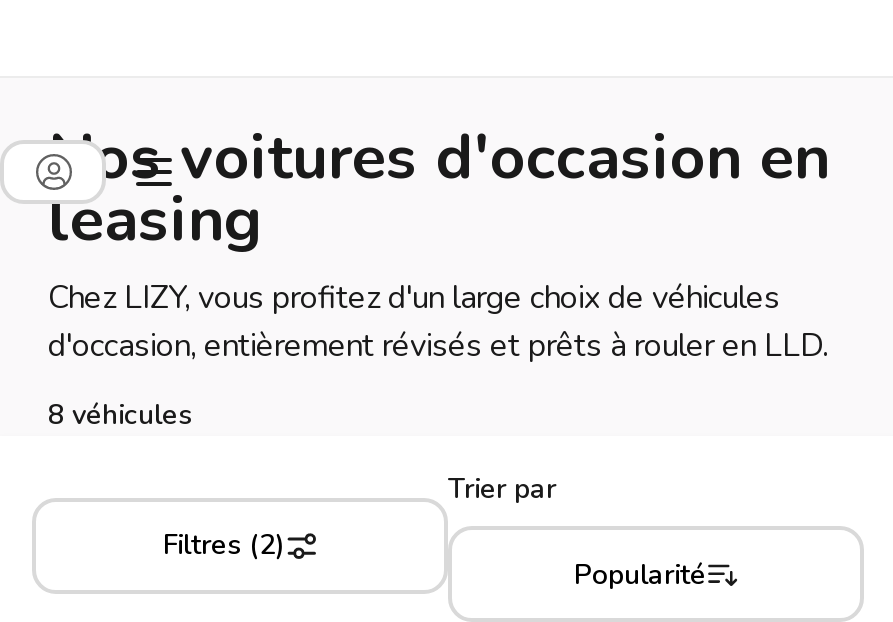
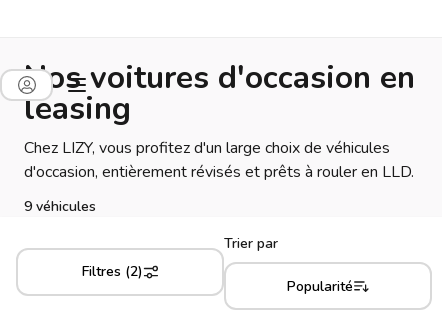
- 8 véhicules
+ 9 véhicules
